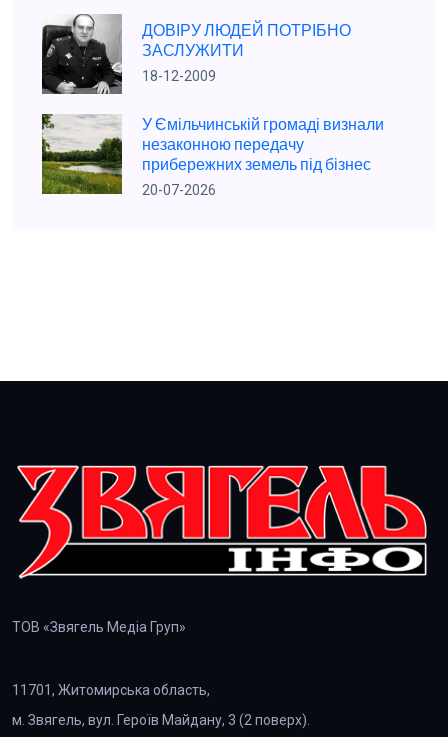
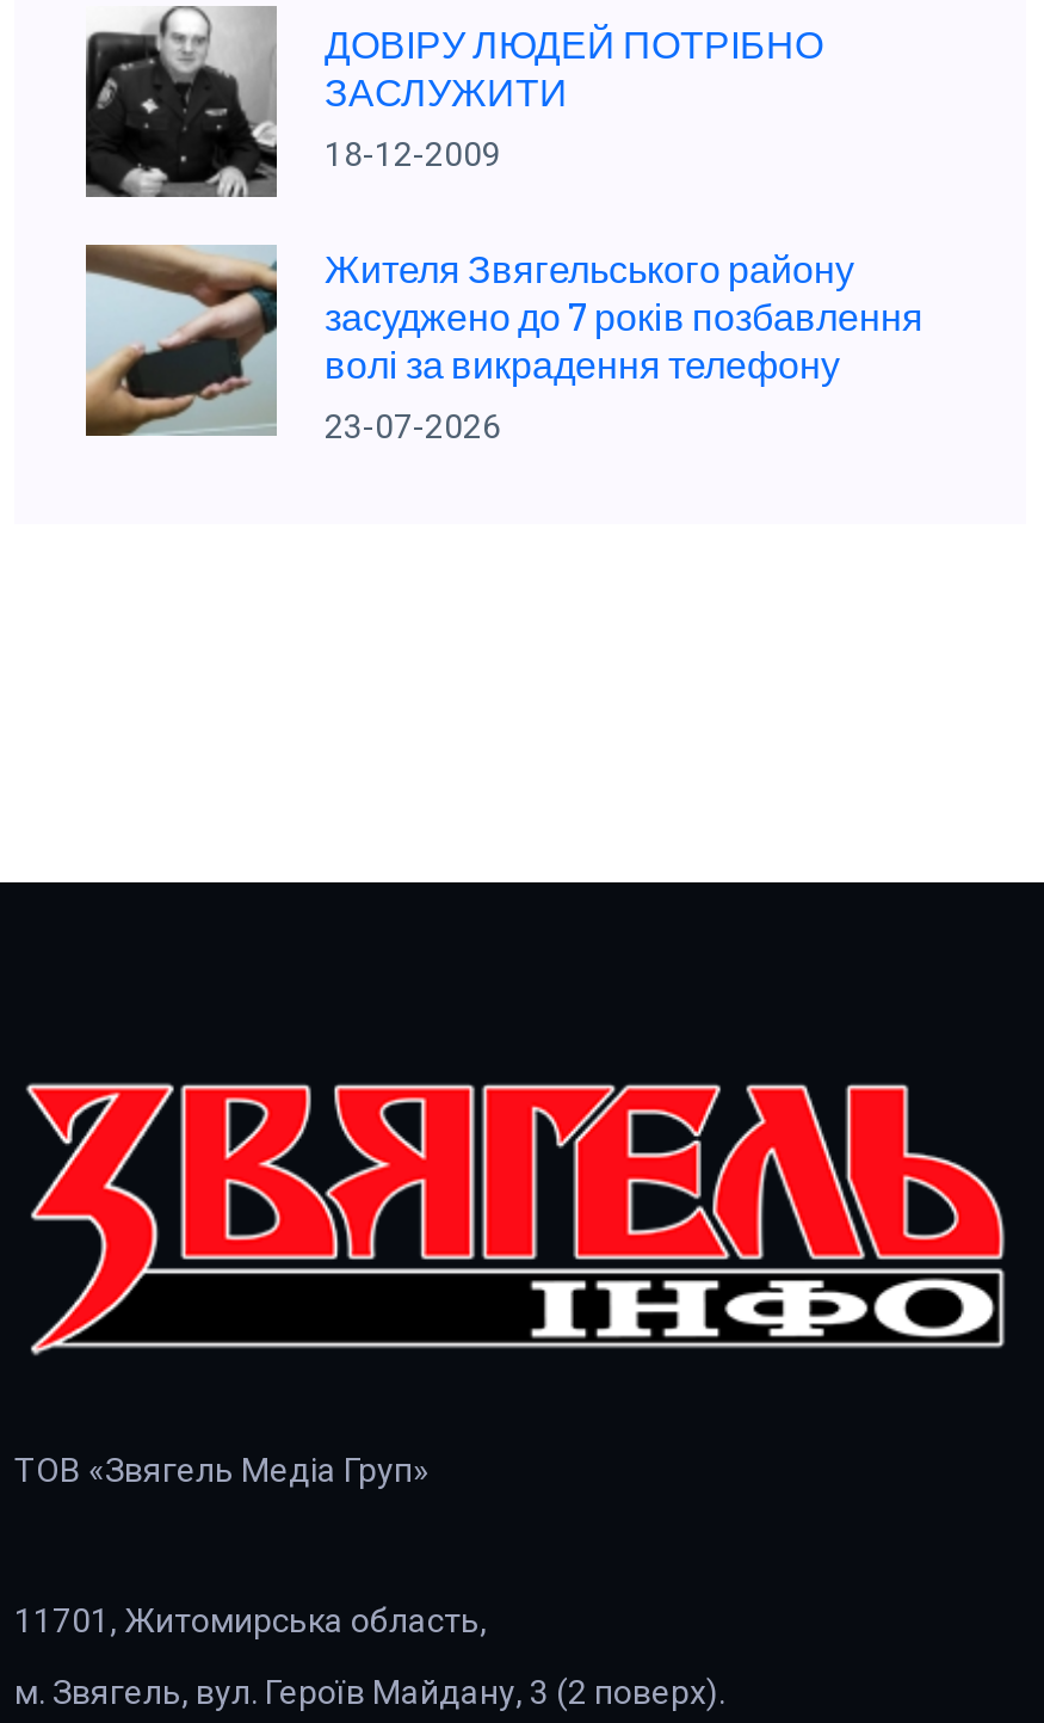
- [image]
- У Ємільчинській громаді визнали
- незаконною передачу
- прибережних земель під бізнес
+ [image]
+ Жителя Звягельського району
+ засуджено до 7 років позбавлення
+ волі за викрадення телефону

- 20-07-2026
+ 23-07-2026
